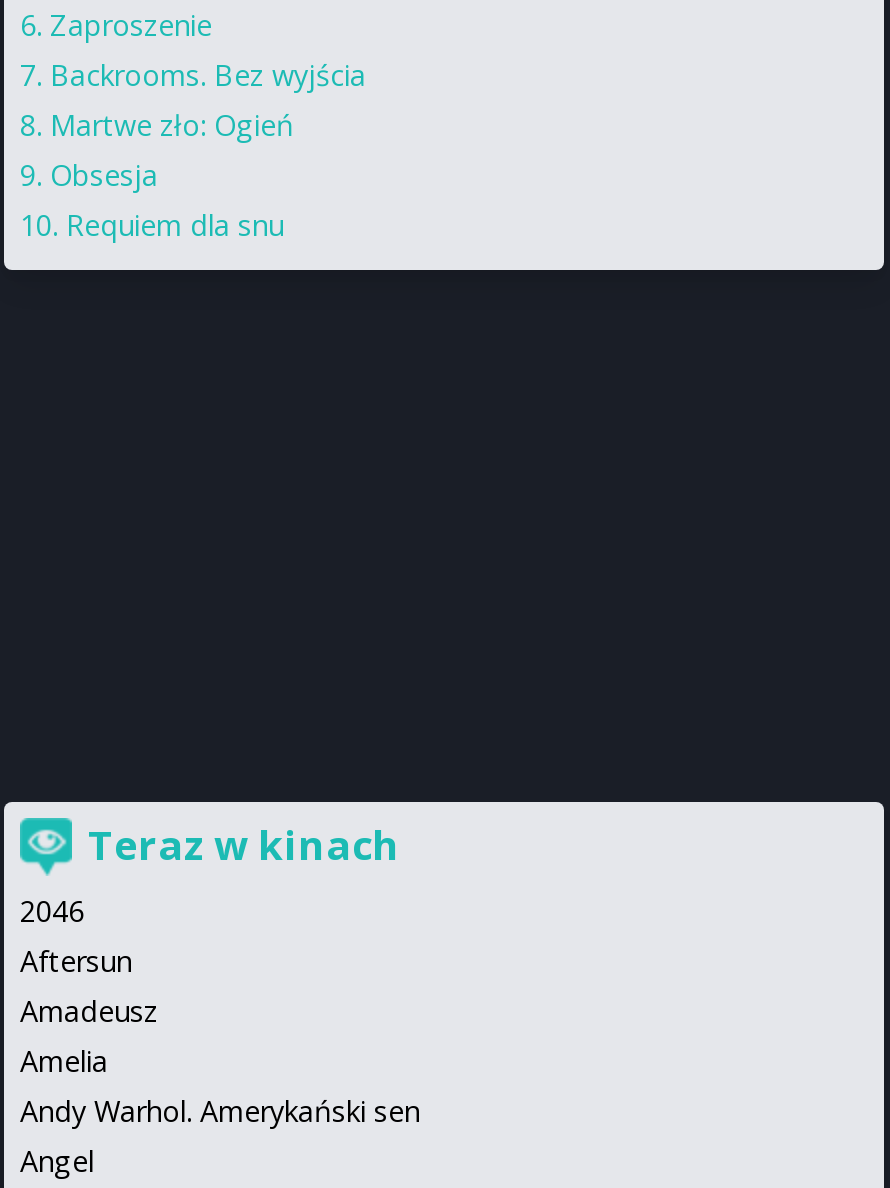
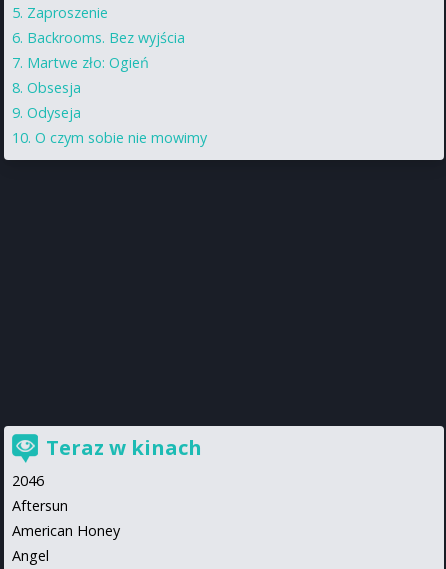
- Requiem dla snu
+ Odyseja
+ O czym sobie nie mowimy

moved down: Teraz w kinach | 2046 | Aftersun

- Amadeusz
- Amelia
- Andy Warhol. Amerykański sen
+ American Honey
